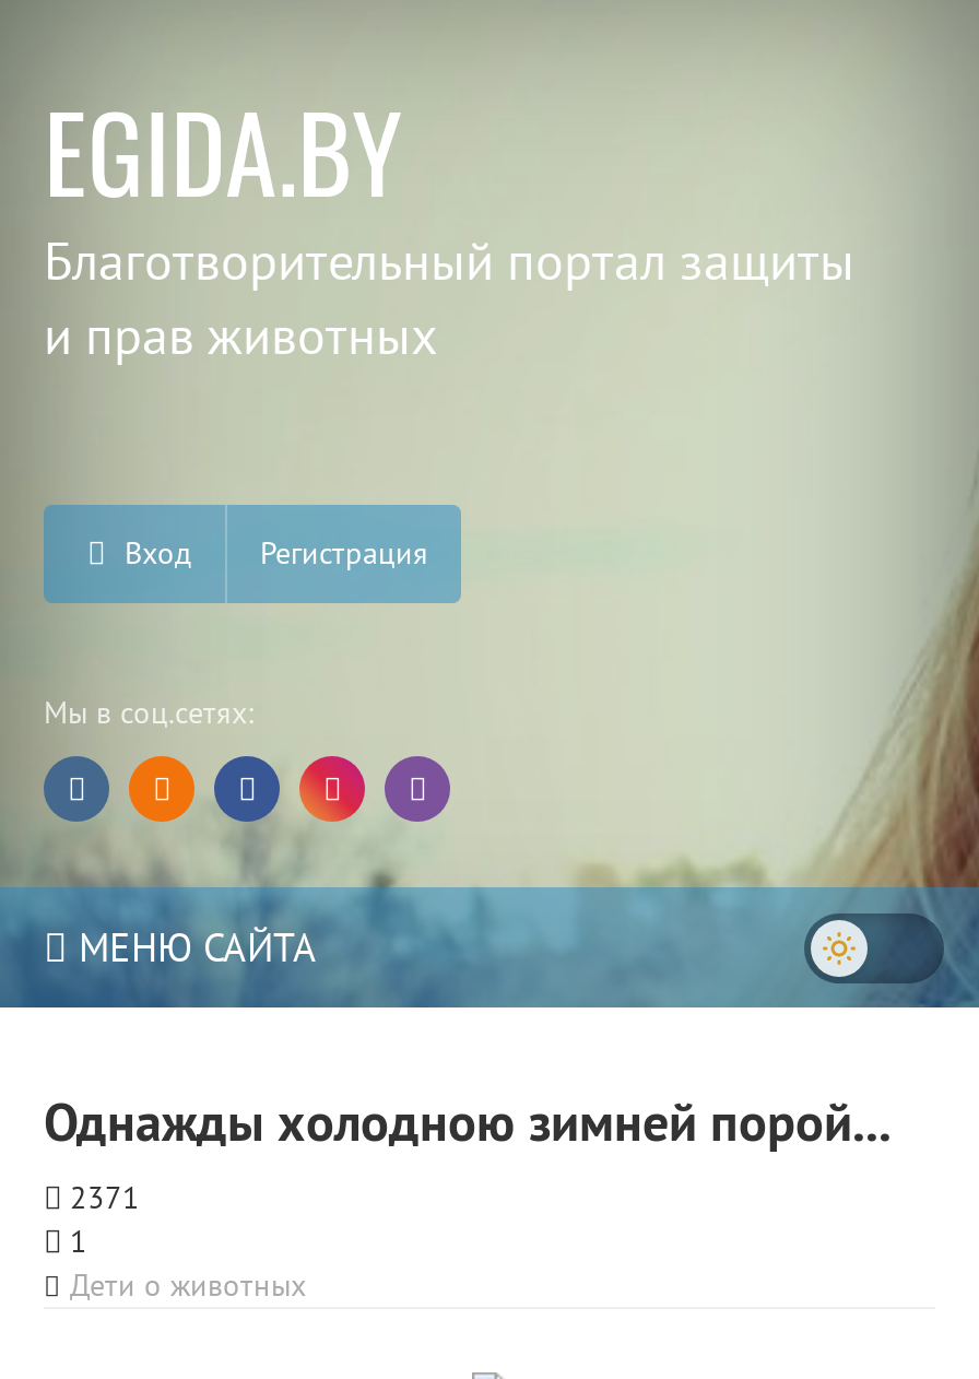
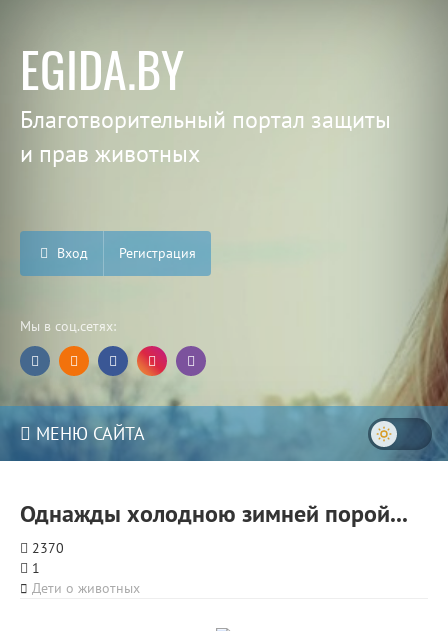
- 2371
+ 2370
